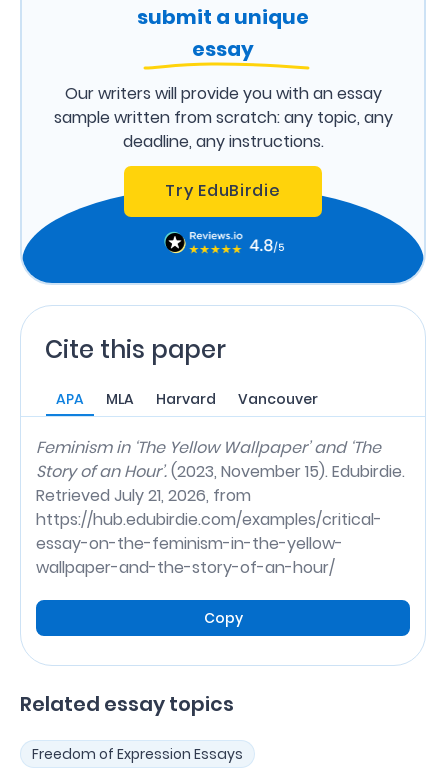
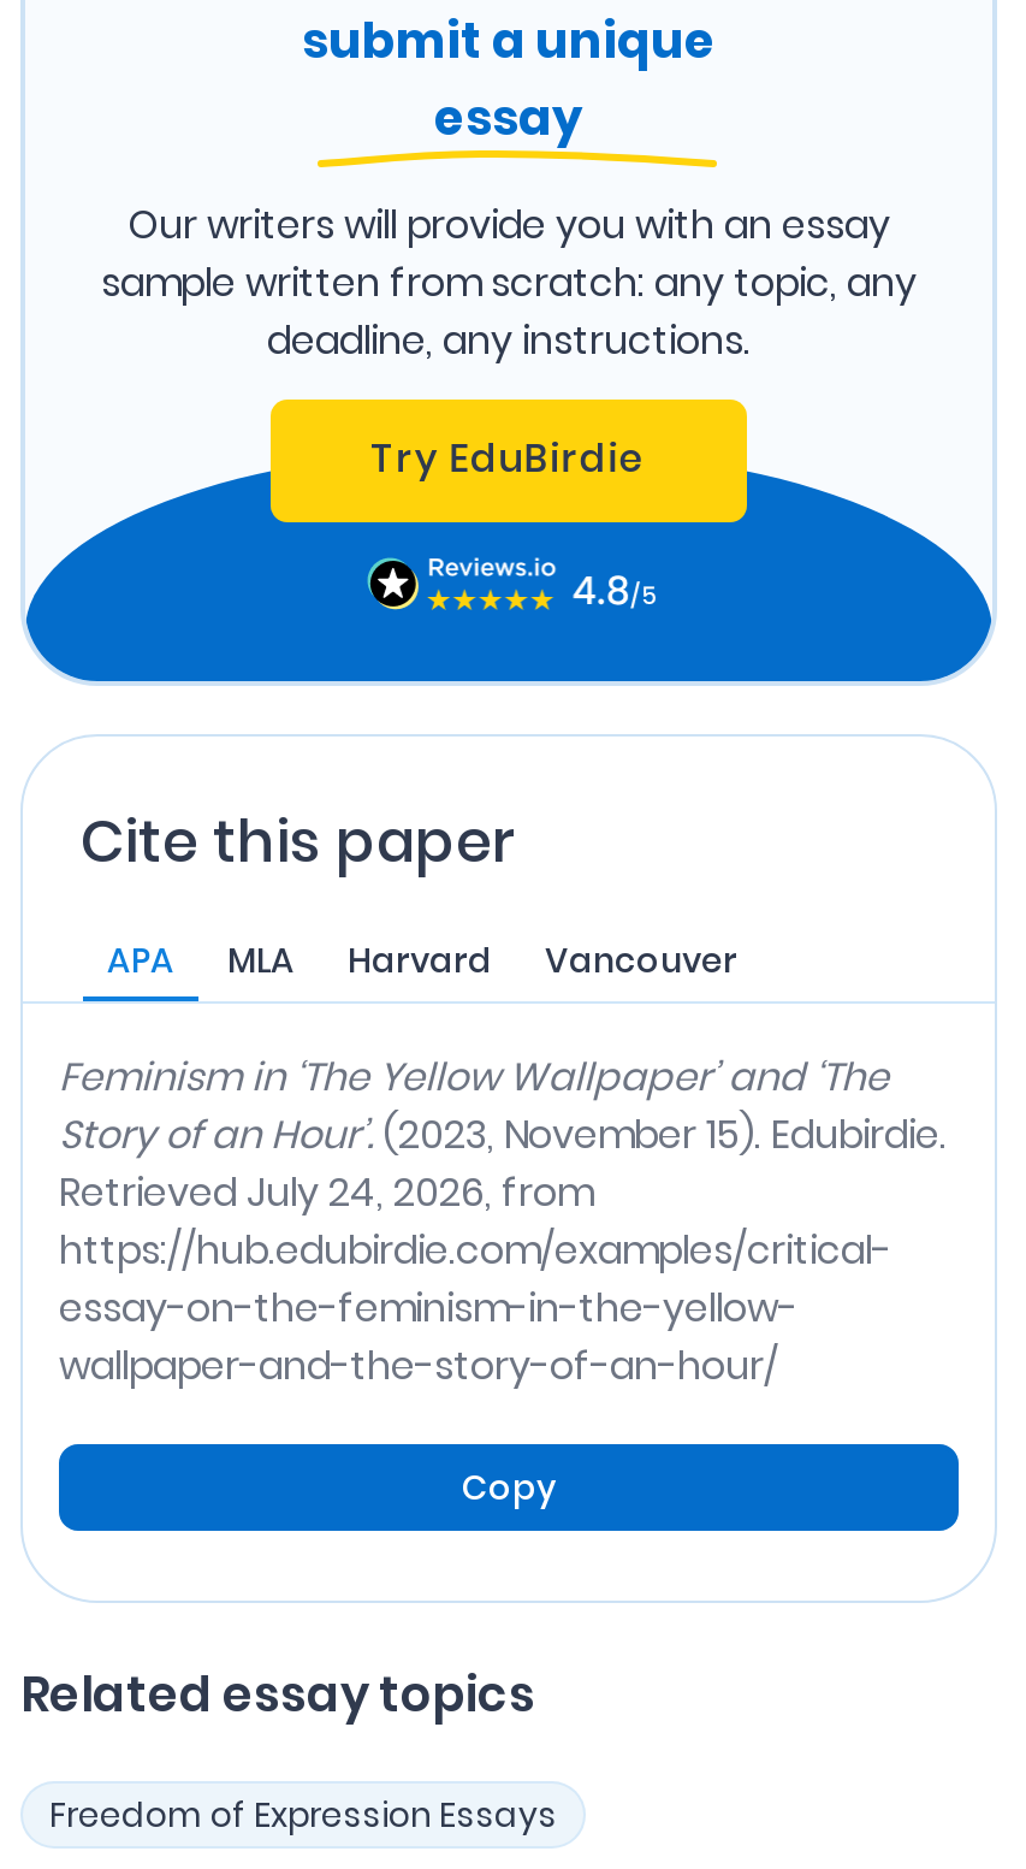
- Retrieved July 21, 2026, from
+ Retrieved July 24, 2026, from
